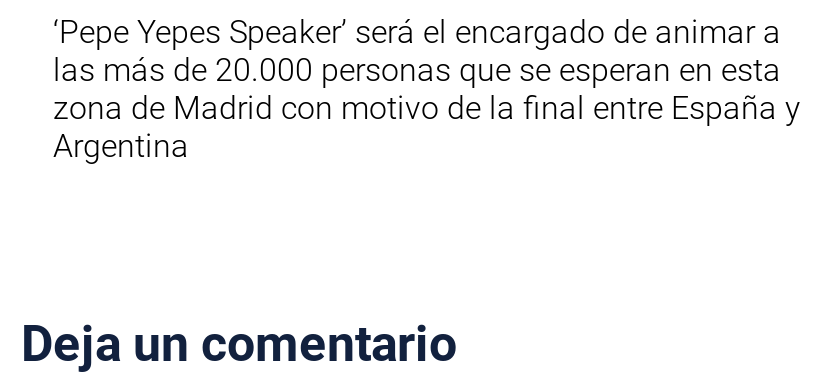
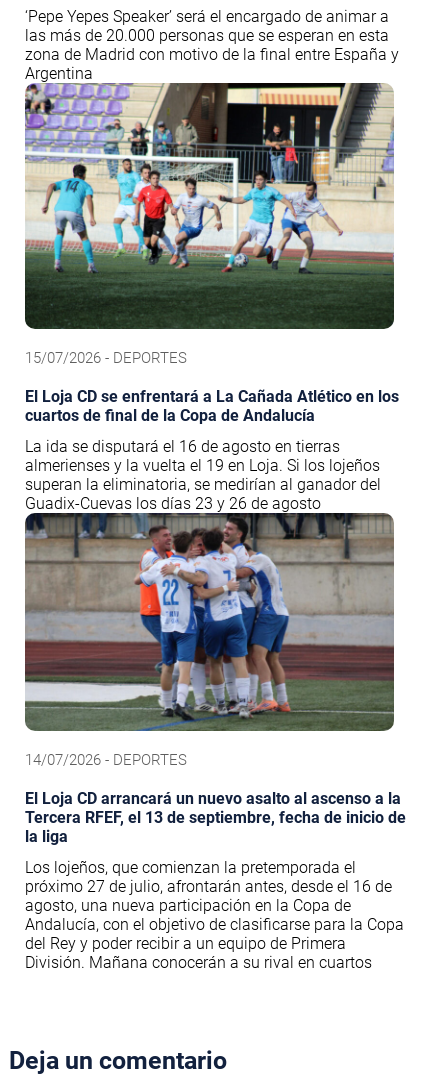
+ [image]
+ 15/07/2026 - DEPORTES
+ El Loja CD se enfrentará a La Cañada Atlético en los
+ cuartos de final de la Copa de Andalucía
+ La ida se disputará el 16 de agosto en tierras
+ almerienses y la vuelta el 19 en Loja. Si los lojeños
+ superan la eliminatoria, se medirían al ganador del
+ Guadix-Cuevas los días 23 y 26 de agosto

+ [image]
+ 14/07/2026 - DEPORTES
+ El Loja CD arrancará un nuevo asalto al ascenso a la
+ Tercera RFEF, el 13 de septiembre, fecha de inicio de
+ la liga
+ Los lojeños, que comienzan la pretemporada el
+ próximo 27 de julio, afrontarán antes, desde el 16 de
+ agosto, una nueva participación en la Copa de
+ Andalucía, con el objetivo de clasificarse para la Copa
+ del Rey y poder recibir a un equipo de Primera
+ División. Mañana conocerán a su rival en cuartos
